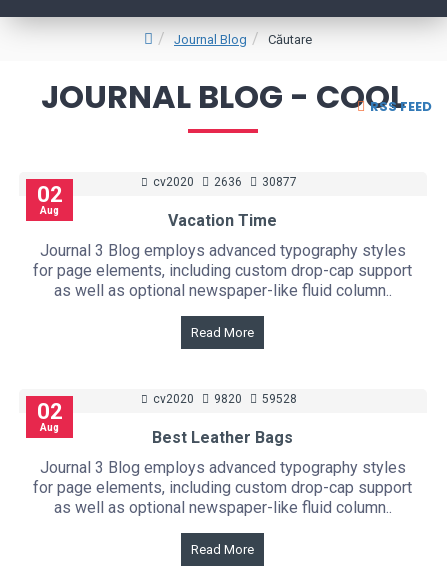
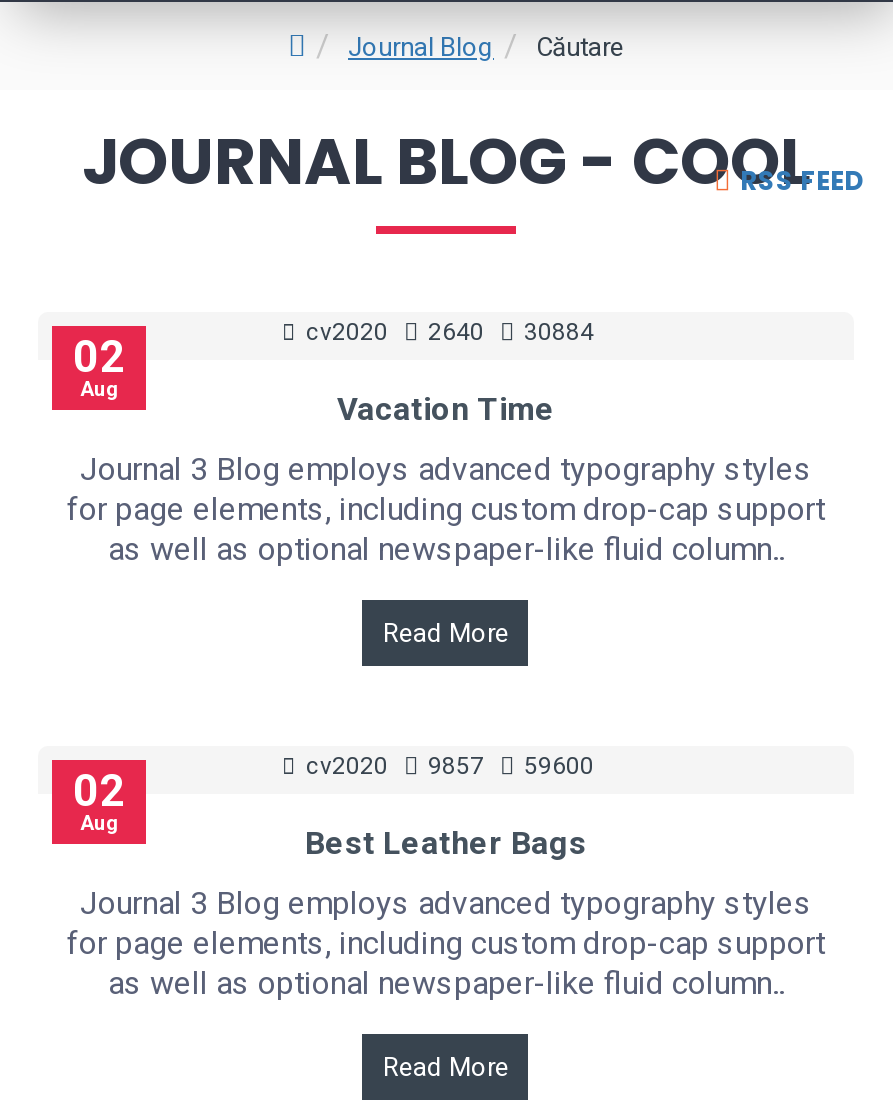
- 2636
+ 2640

- 30877
+ 30884

- 9820
+ 9857

- 59528
+ 59600
